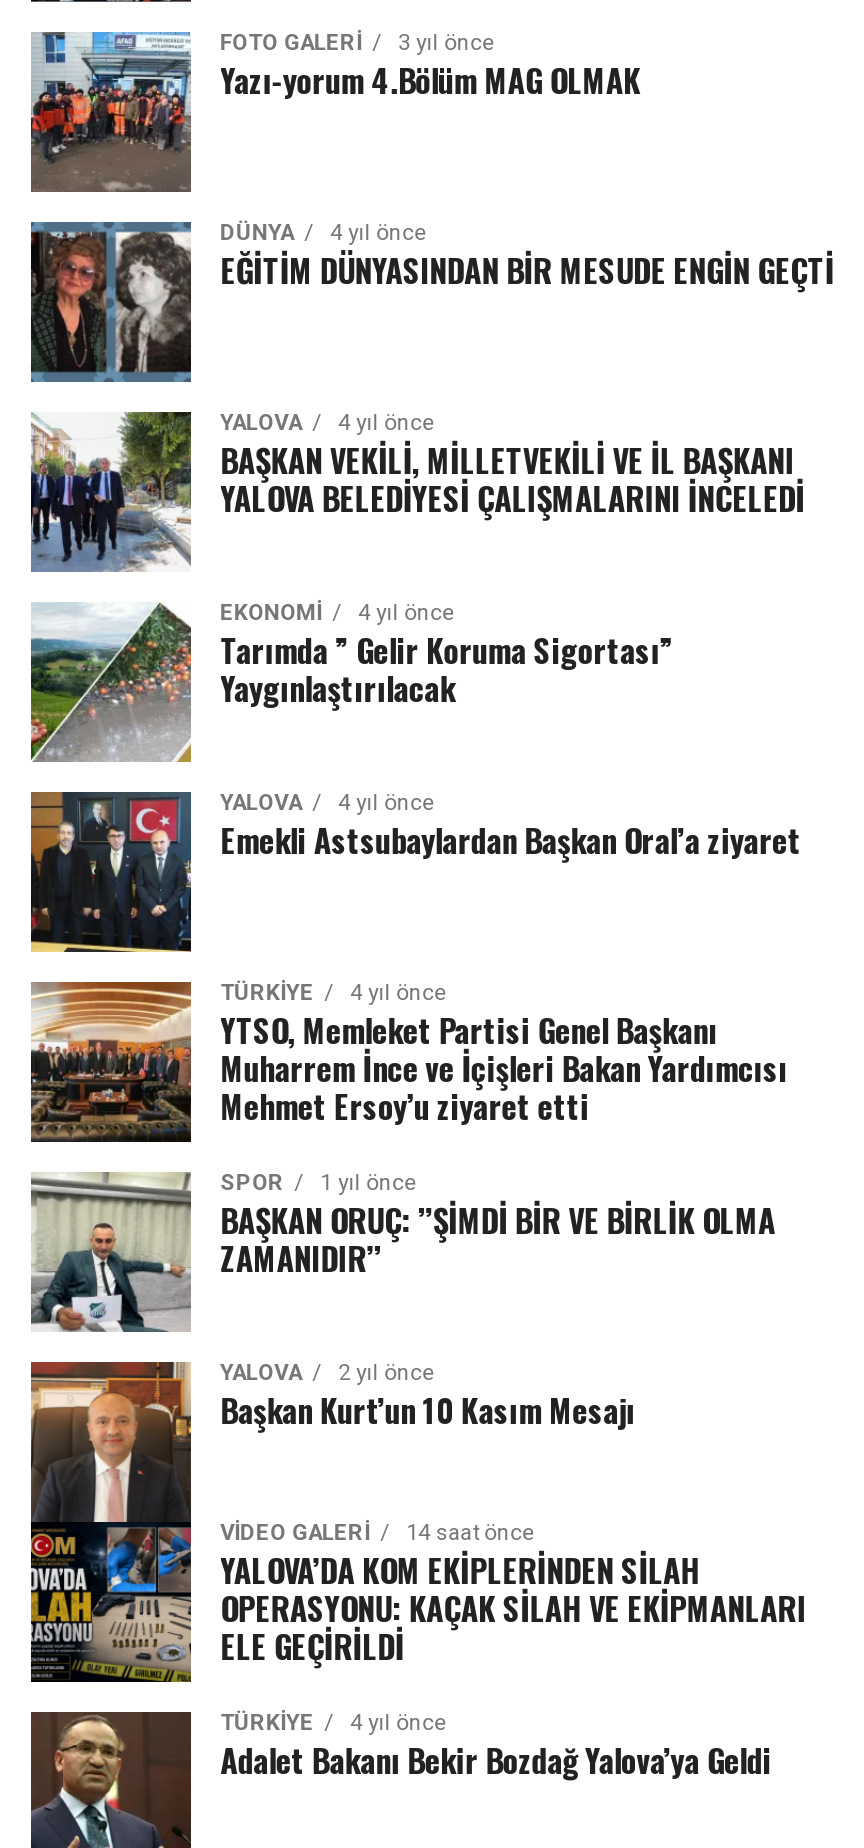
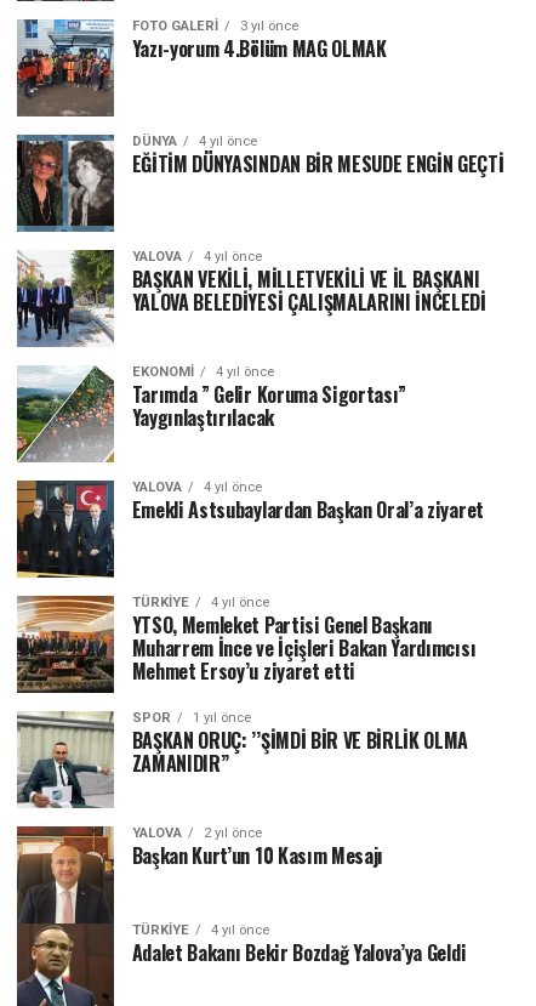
- [image]
- VIDEO GALERI
- 14 saat önce
- YALOVA’DA KOM EKİPLERİNDEN SİLAH
- OPERASYONU: KAÇAK SİLAH VE EKİPMANLARI
- ELE GEÇİRİLDİ
